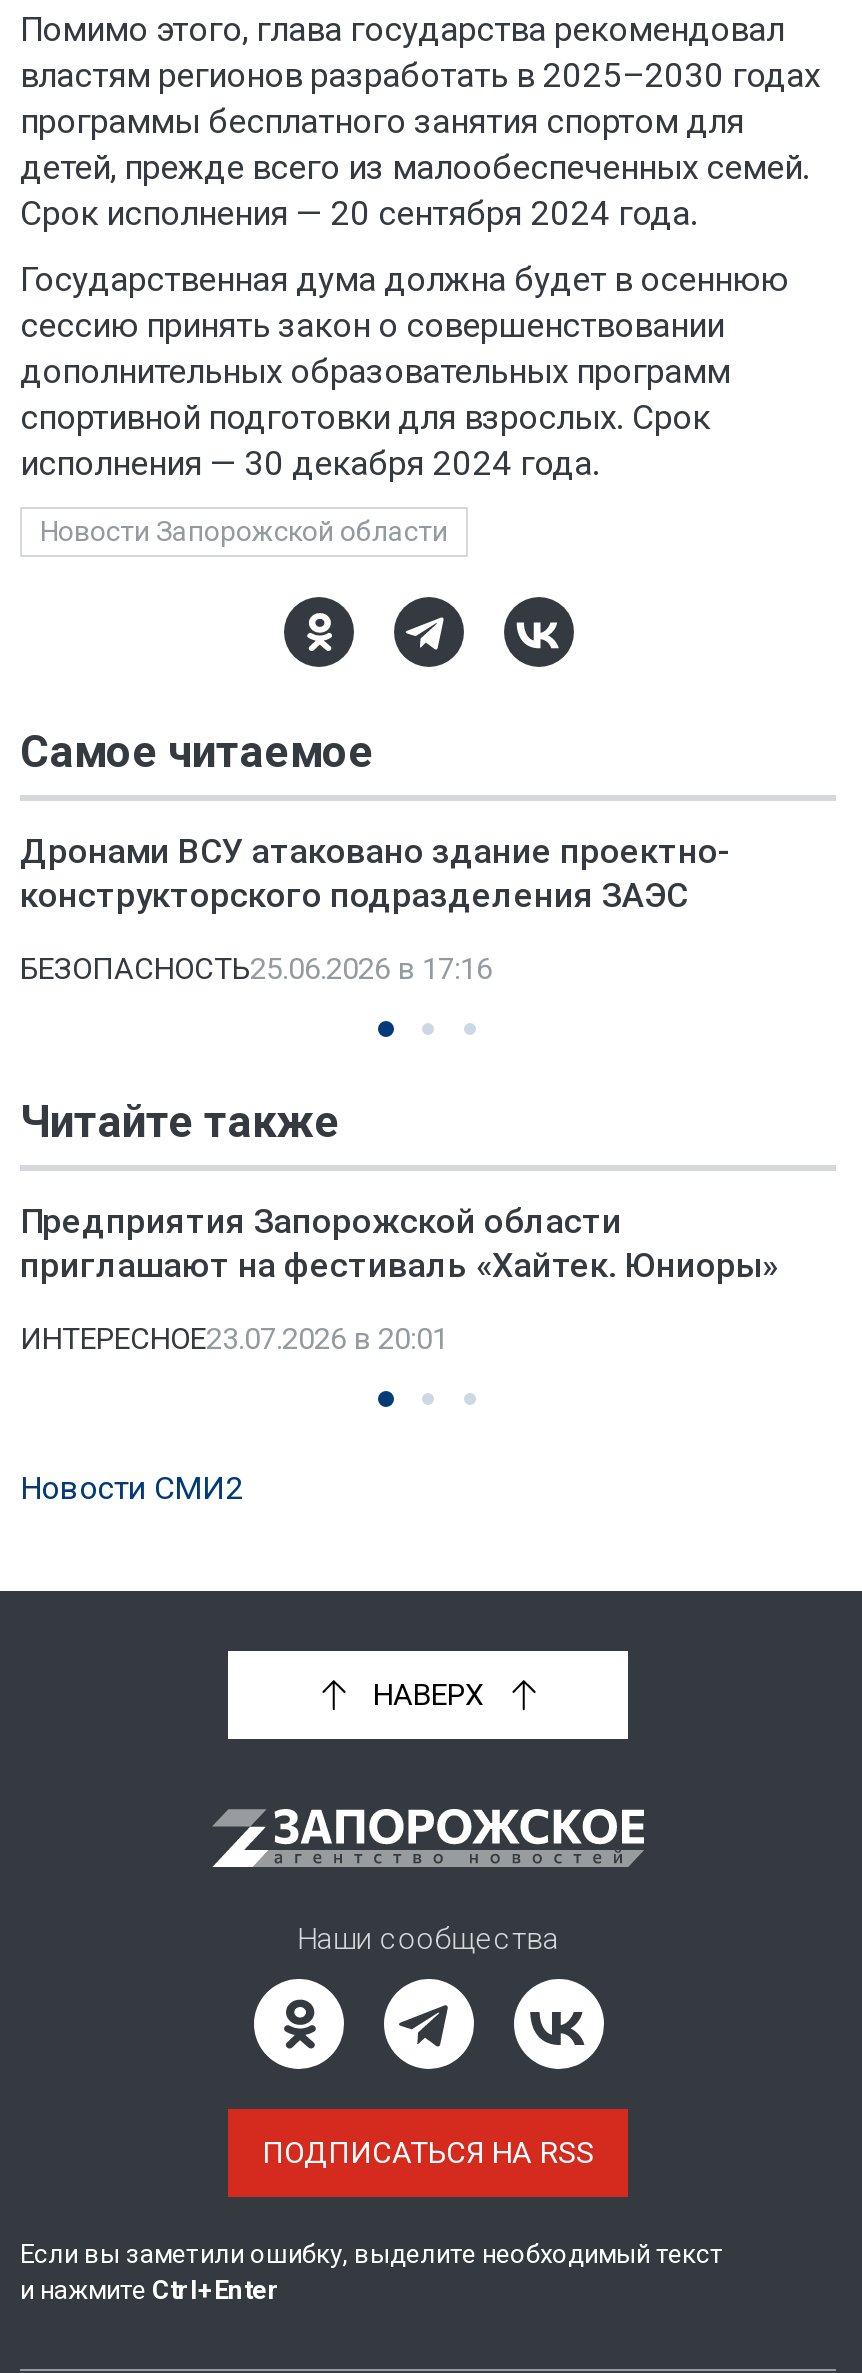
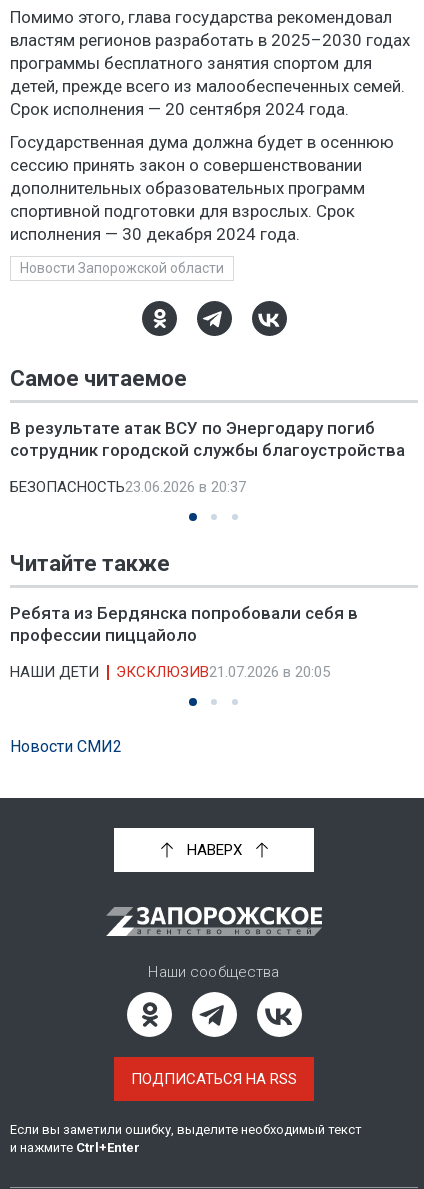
- Дронами ВСУ атаковано здание проектно-
- конструкторского подразделения ЗАЭС
+ В результате атак ВСУ по Энергодару погиб
+ сотрудник городской службы благоустройства

- БЕЗОПАСНОСТЬ25.06.2026 в 17:16
+ БЕЗОПАСНОСТЬ23.06.2026 в 20:37

- Предприятия Запорожской области
- приглашают на фестиваль «Хайтек. Юниоры»
+ Ребята из Бердянска попробовали себя в
+ профессии пиццайоло

- ИНТЕРЕСНОЕ23.07.2026 в 20:01
+ НАШИ ДЕТИ
+ ЭКСКЛЮЗИВ21.07.2026 в 20:05
